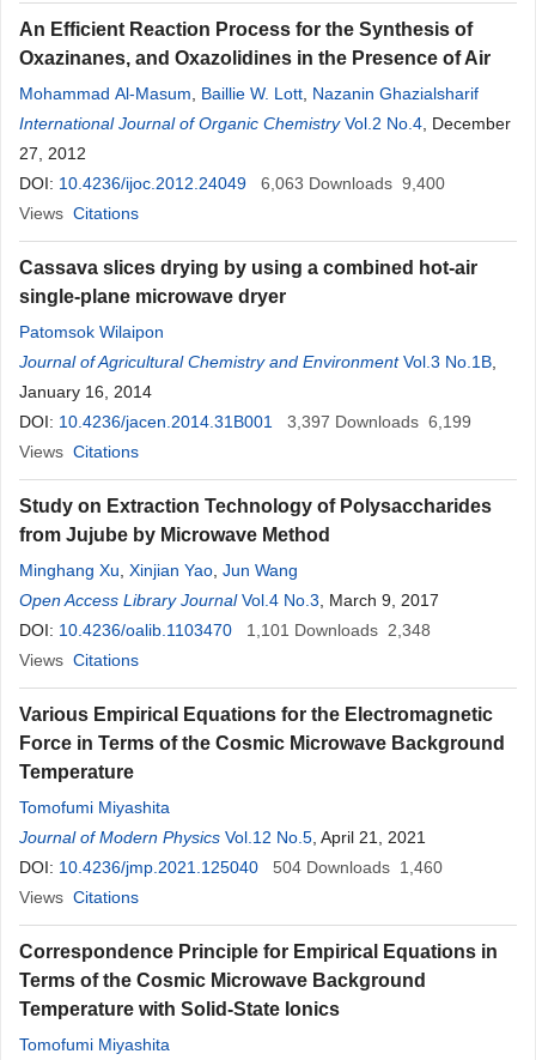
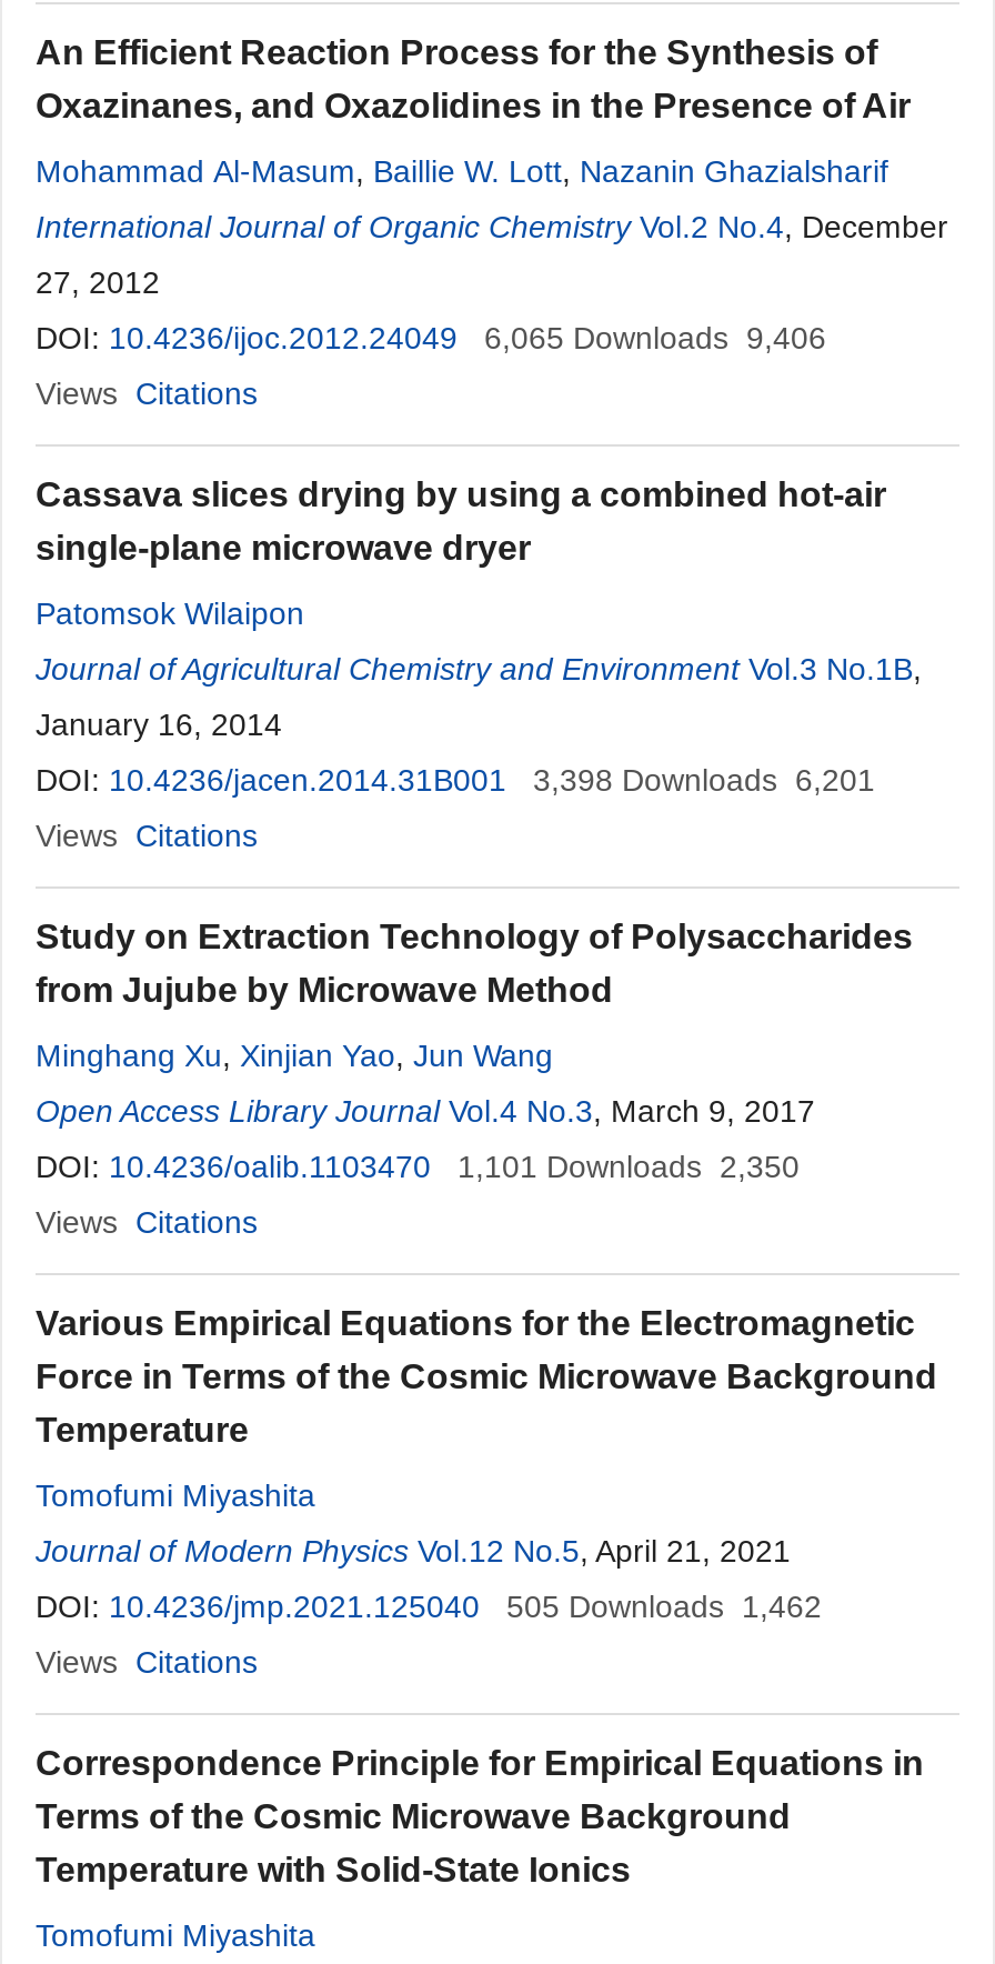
- DOI: 10.4236/ijoc.2012.24049 6,063 Downloads 9,400
+ DOI: 10.4236/ijoc.2012.24049 6,065 Downloads 9,406

- DOI: 10.4236/jacen.2014.31B001 3,397 Downloads 6,199
+ DOI: 10.4236/jacen.2014.31B001 3,398 Downloads 6,201

- DOI: 10.4236/oalib.1103470 1,101 Downloads 2,348
+ DOI: 10.4236/oalib.1103470 1,101 Downloads 2,350

- DOI: 10.4236/jmp.2021.125040 504 Downloads 1,460
+ DOI: 10.4236/jmp.2021.125040 505 Downloads 1,462
